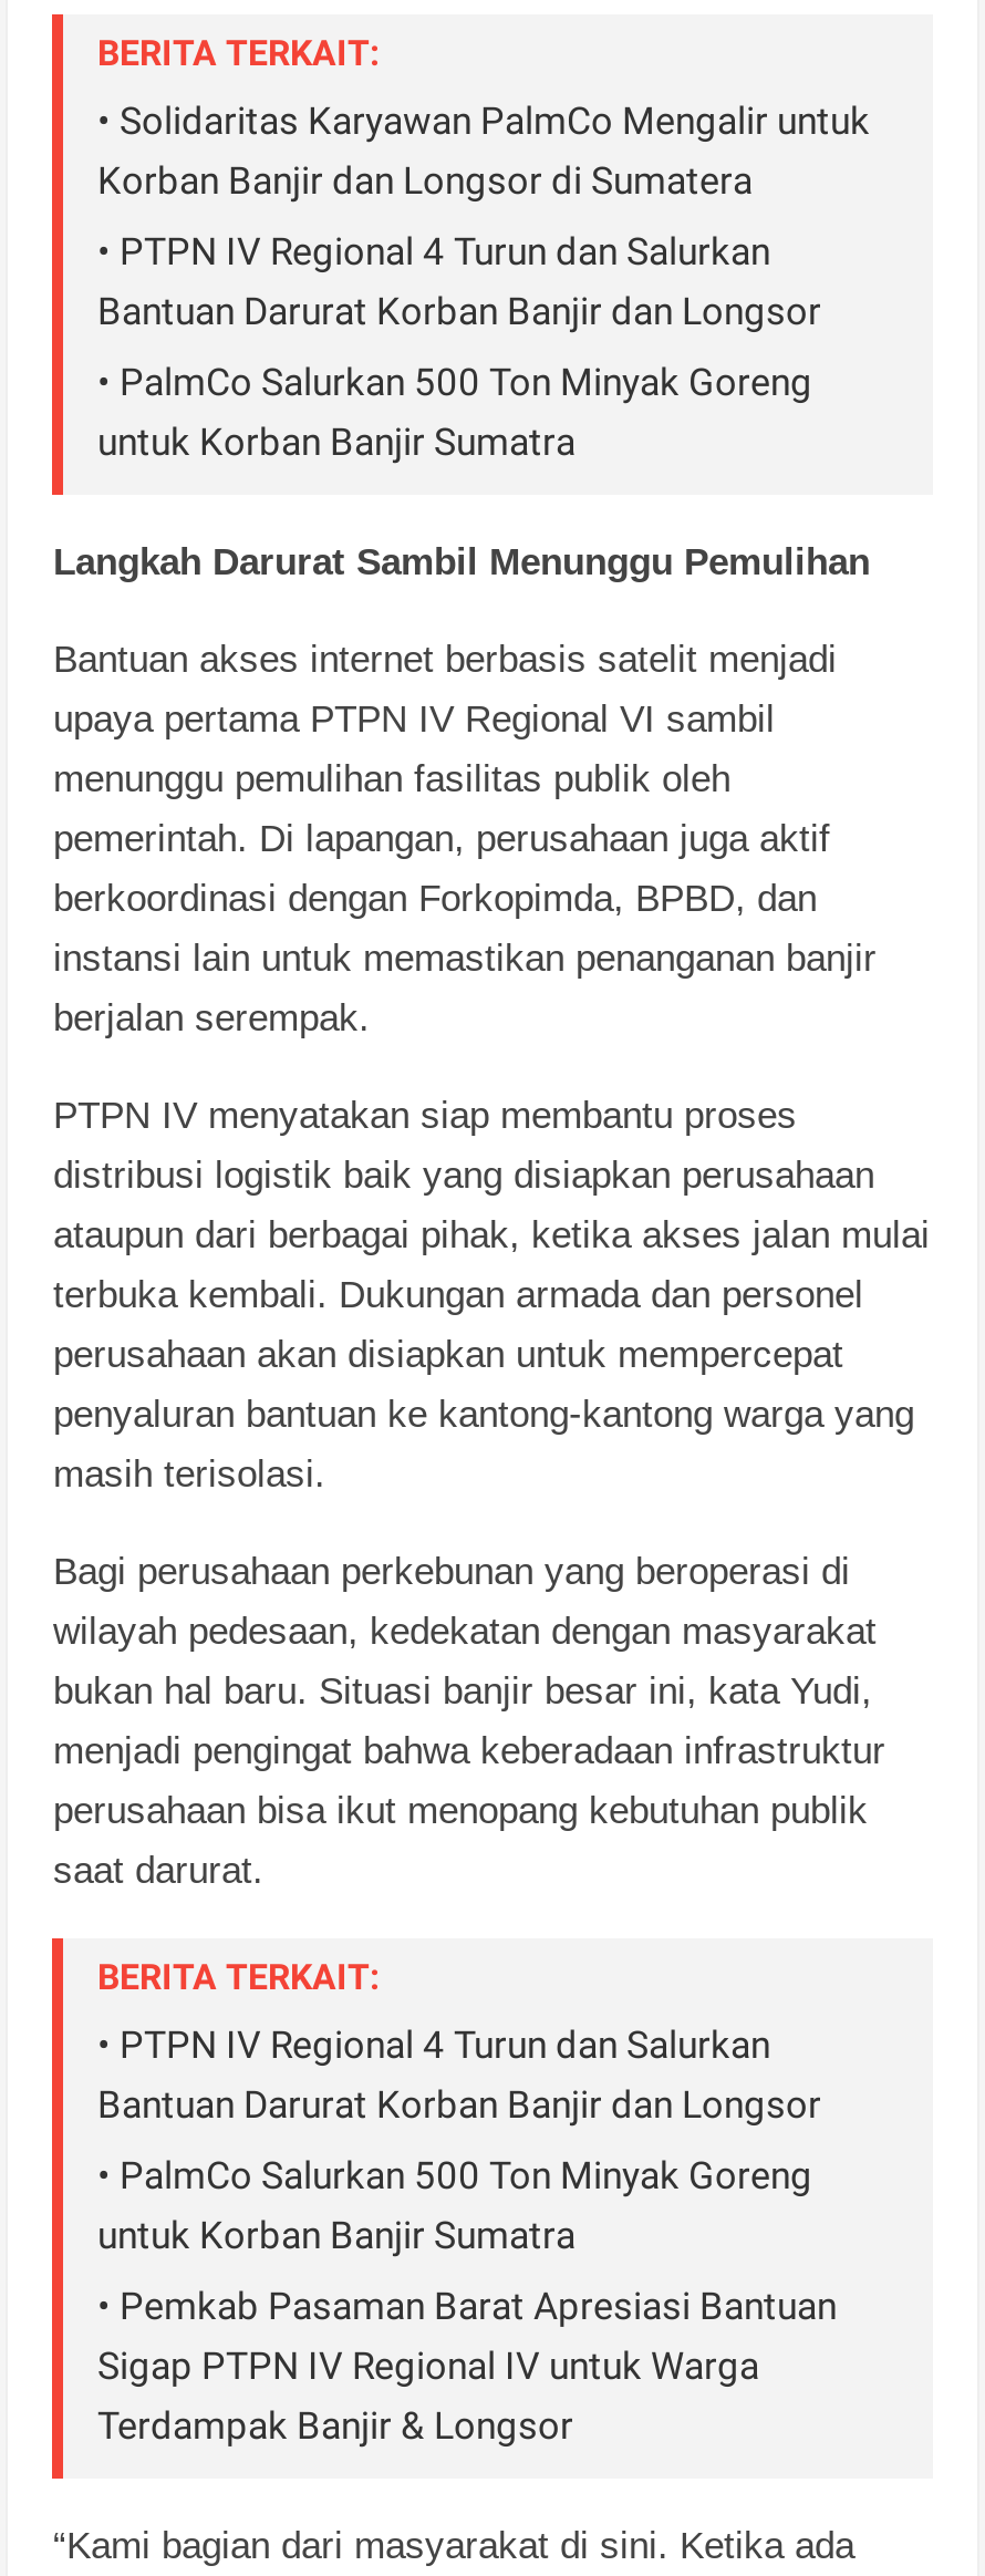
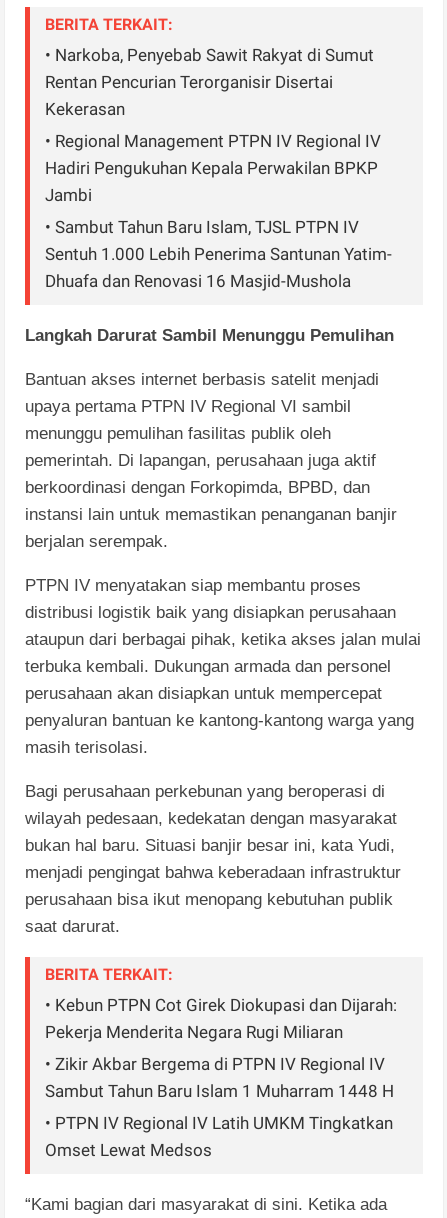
- • Solidaritas Karyawan PalmCo Mengalir untuk
- Korban Banjir dan Longsor di Sumatera
+ • Narkoba, Penyebab Sawit Rakyat di Sumut
+ Rentan Pencurian Terorganisir Disertai
+ Kekerasan

- • PTPN IV Regional 4 Turun dan Salurkan
- Bantuan Darurat Korban Banjir dan Longsor
+ • Regional Management PTPN IV Regional IV
+ Hadiri Pengukuhan Kepala Perwakilan BPKP
+ Jambi

- • PalmCo Salurkan 500 Ton Minyak Goreng
- untuk Korban Banjir Sumatra
+ • Sambut Tahun Baru Islam, TJSL PTPN IV
+ Sentuh 1.000 Lebih Penerima Santunan Yatim-
+ Dhuafa dan Renovasi 16 Masjid-Mushola

moved down: Langkah Darurat Sambil Menunggu Pemulihan | Bantuan akses internet berbasis satelit menjadi | upaya pertama PTPN IV Regional VI sambil | ... | saat darurat. | BERITA TERKAIT:

- • PTPN IV Regional 4 Turun dan Salurkan
- Bantuan Darurat Korban Banjir dan Longsor
+ • Kebun PTPN Cot Girek Diokupasi dan Dijarah:
+ Pekerja Menderita Negara Rugi Miliaran

- • PalmCo Salurkan 500 Ton Minyak Goreng
- untuk Korban Banjir Sumatra
+ • Zikir Akbar Bergema di PTPN IV Regional IV
+ Sambut Tahun Baru Islam 1 Muharram 1448 H

- • Pemkab Pasaman Barat Apresiasi Bantuan
- Sigap PTPN IV Regional IV untuk Warga
- Terdampak Banjir & Longsor
+ • PTPN IV Regional IV Latih UMKM Tingkatkan
+ Omset Lewat Medsos
